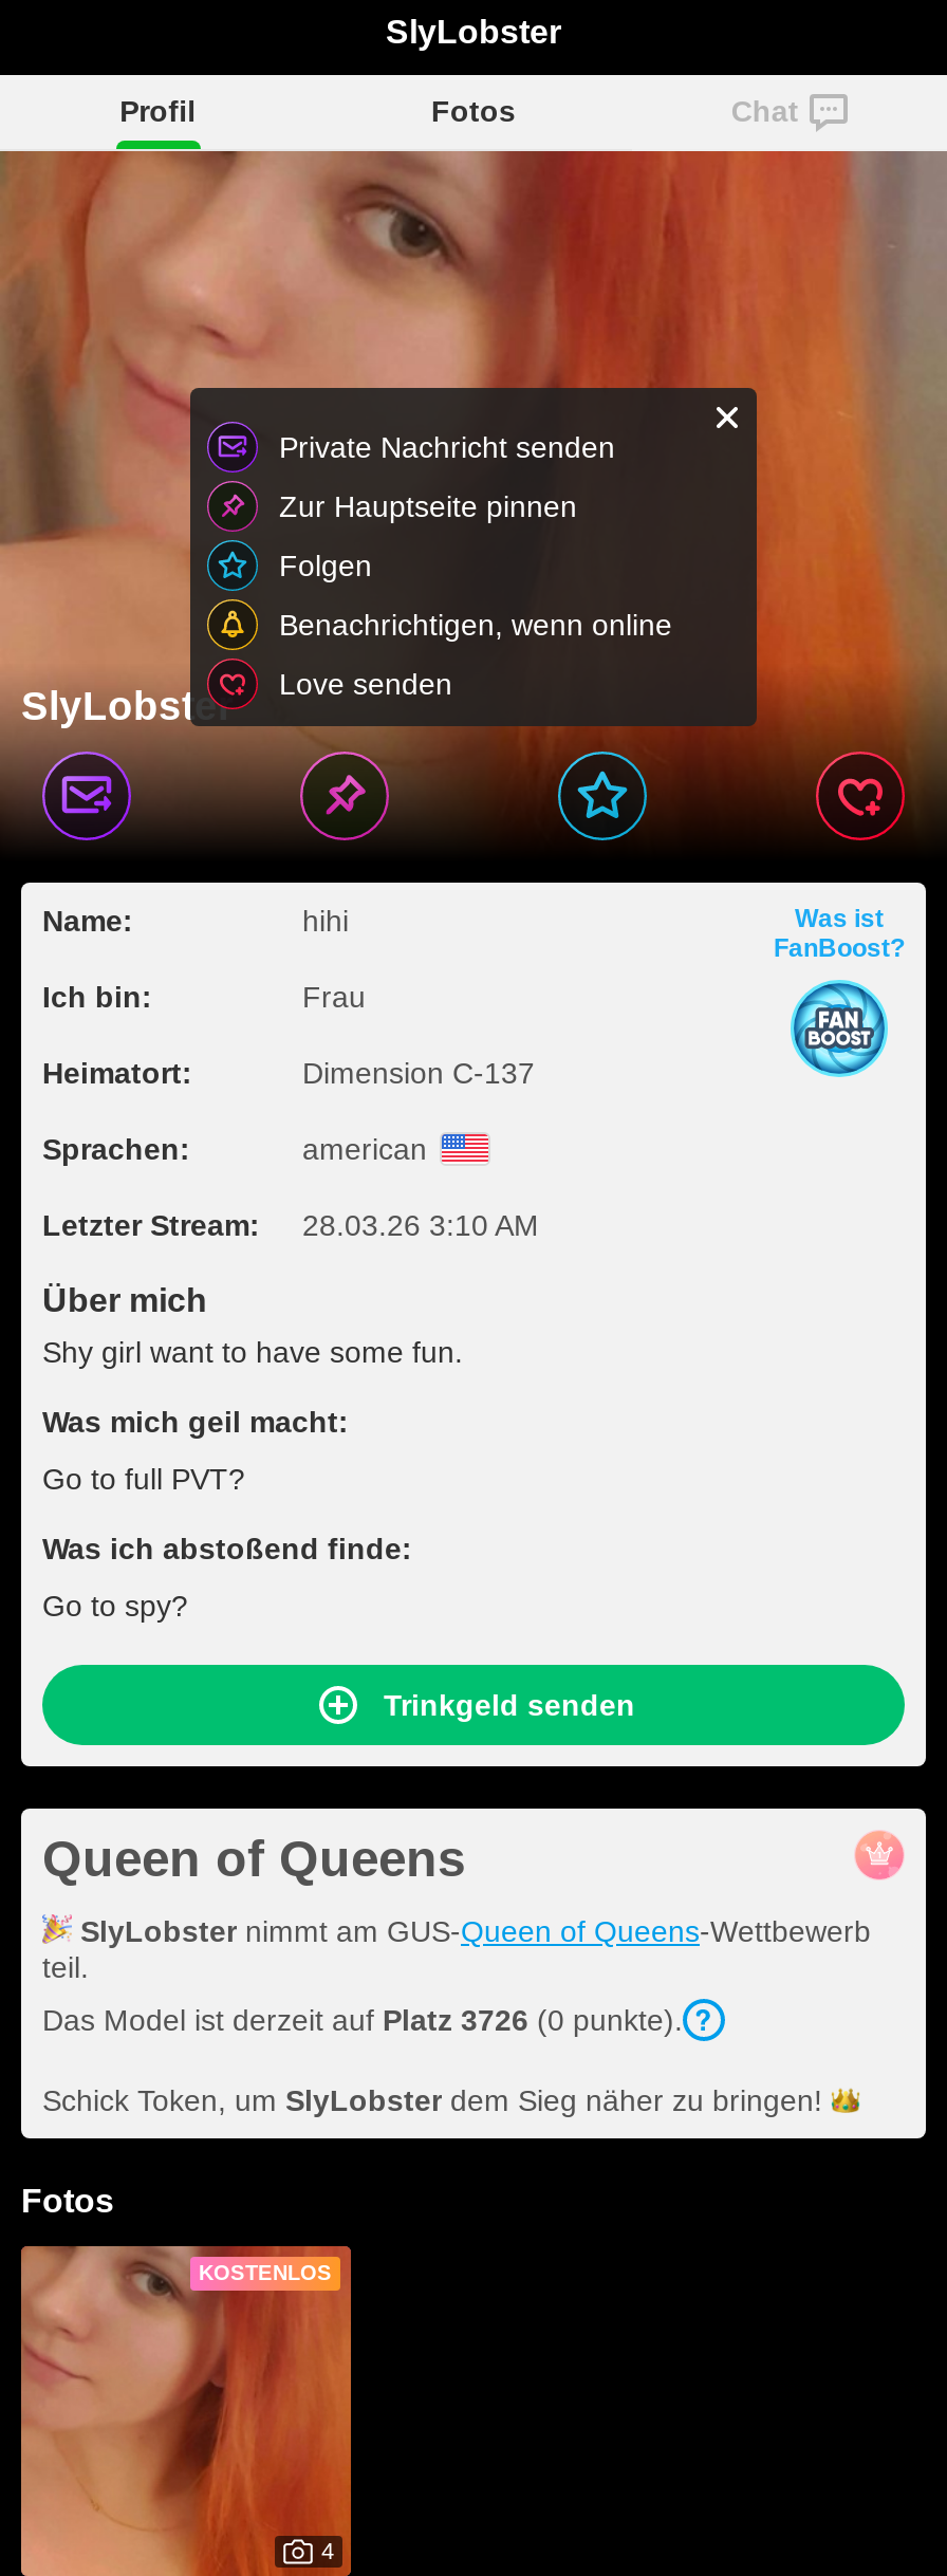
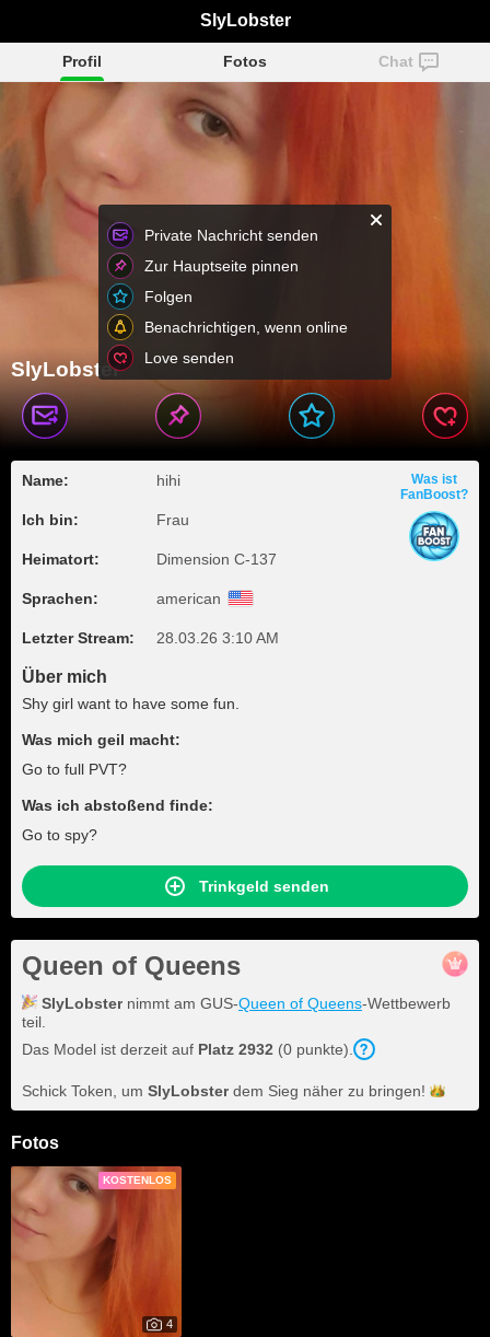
- Das Model ist derzeit auf Platz 3726 (0 punkte).
+ Das Model ist derzeit auf Platz 2932 (0 punkte).
